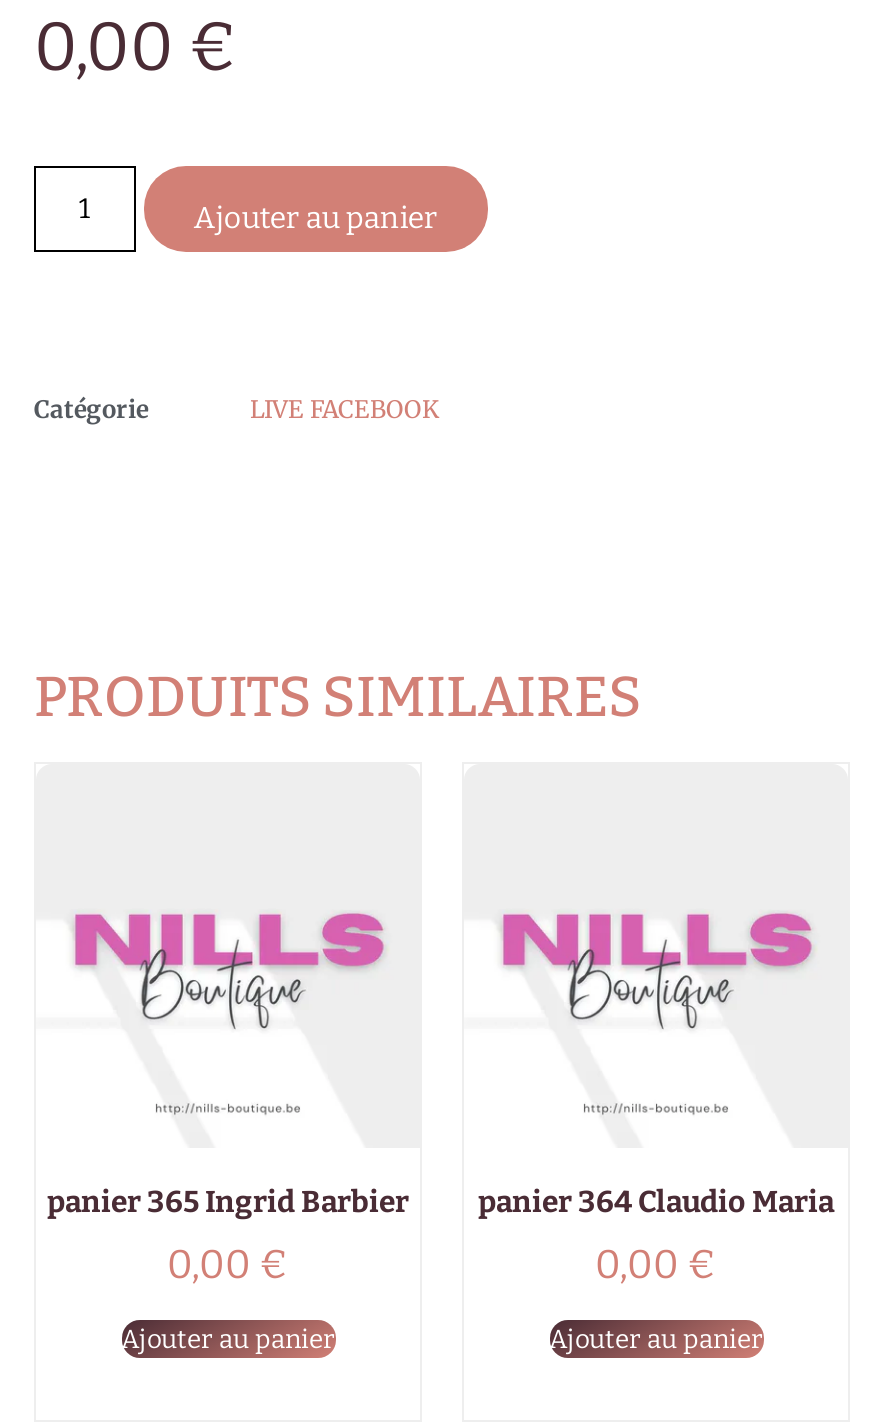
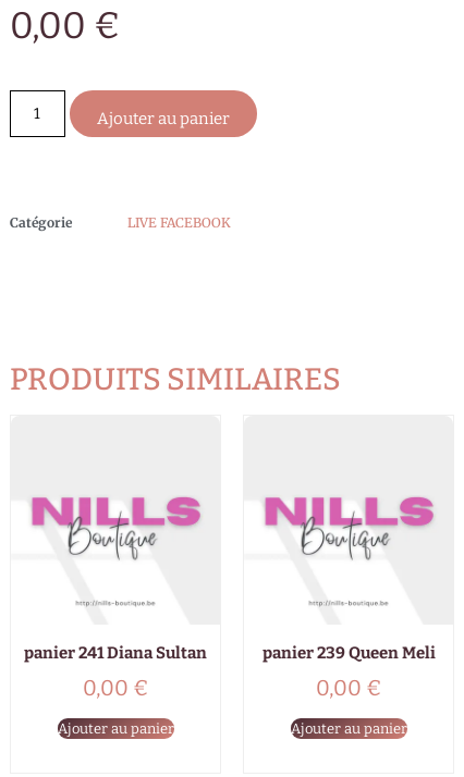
- panier 365 Ingrid Barbier
+ panier 241 Diana Sultan

- panier 364 Claudio Maria
+ panier 239 Queen Meli
